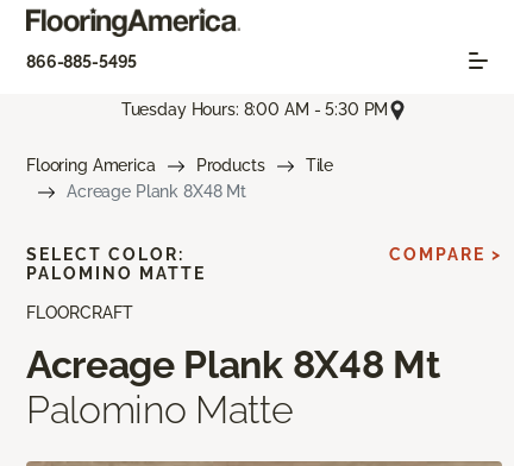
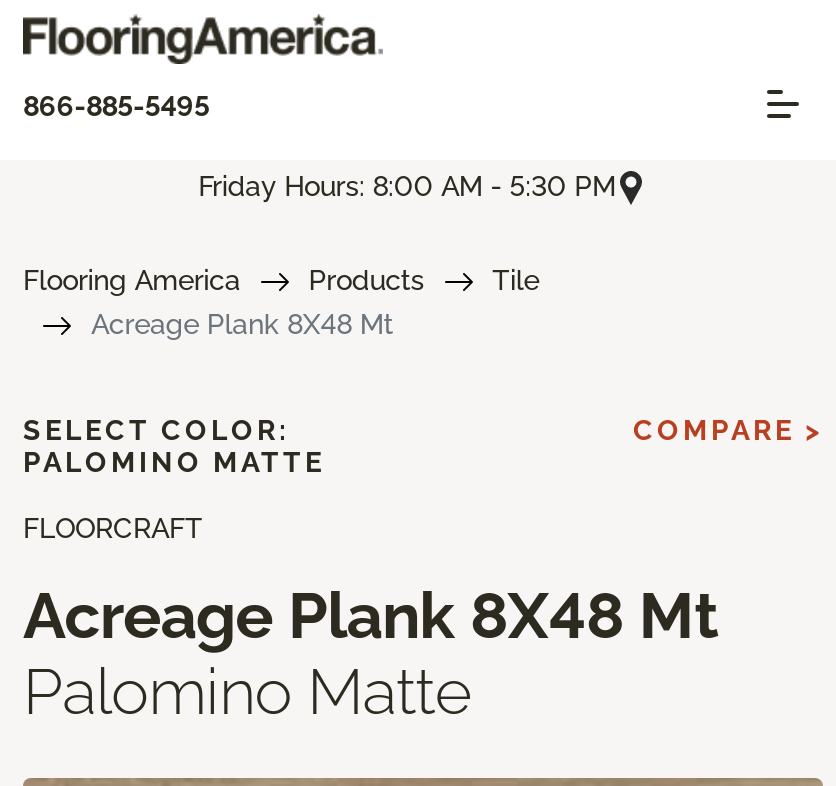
- Tuesday Hours: 8:00 AM - 5:30 PM
+ Friday Hours: 8:00 AM - 5:30 PM
